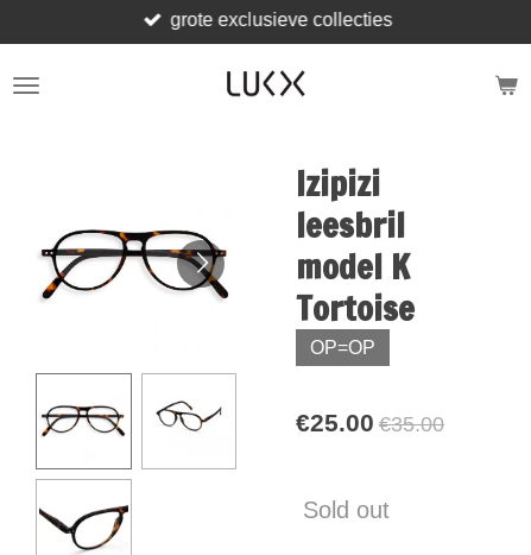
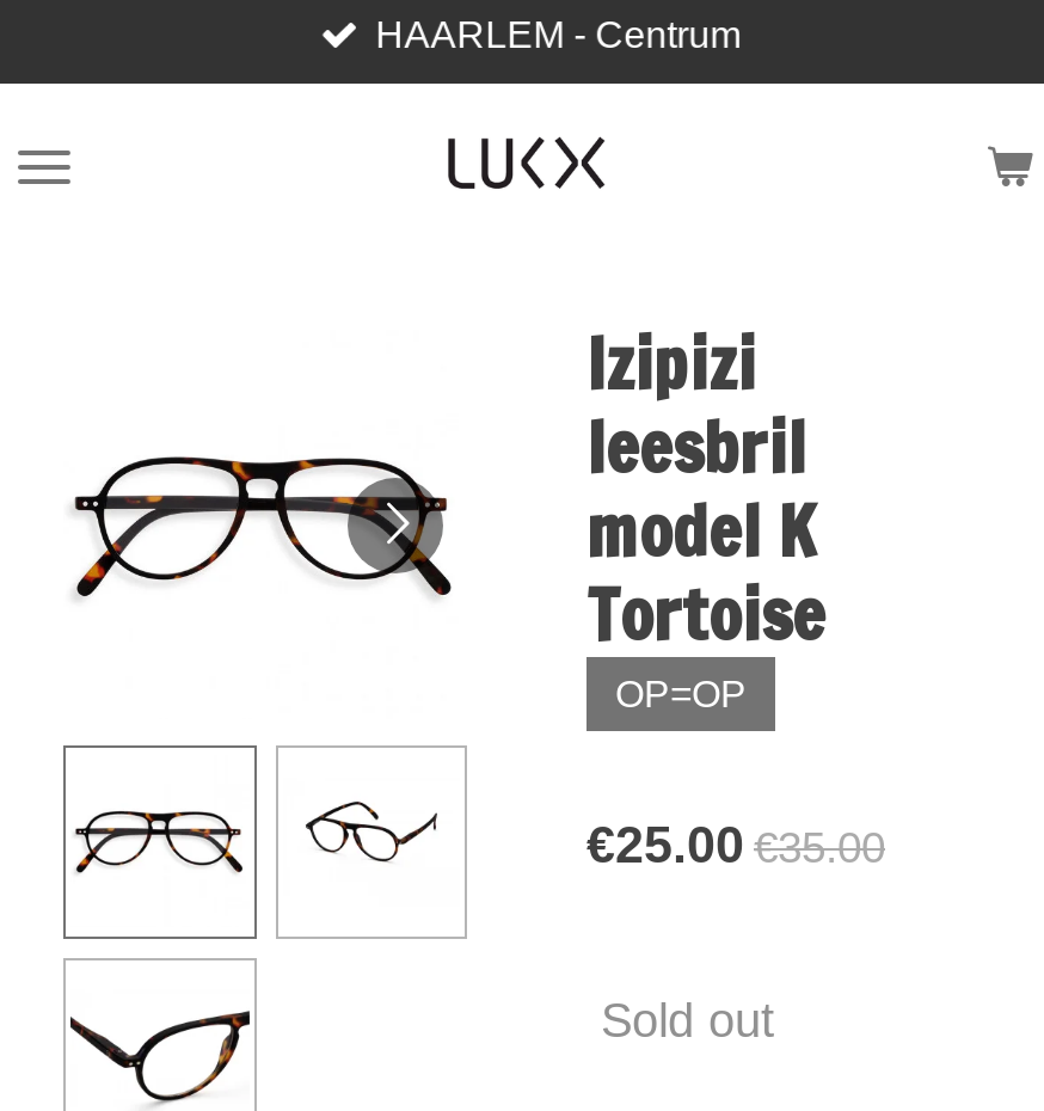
- grote exclusieve collecties
+ HAARLEM - Centrum
